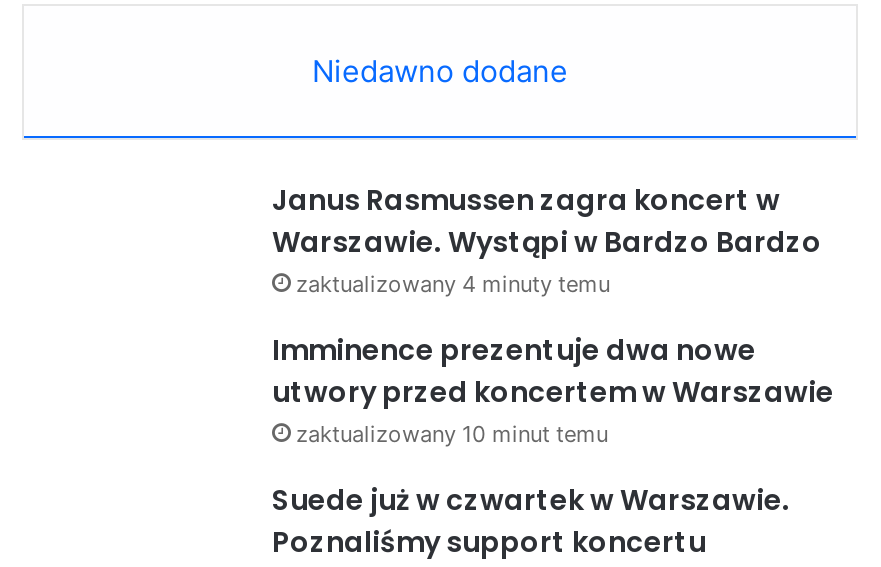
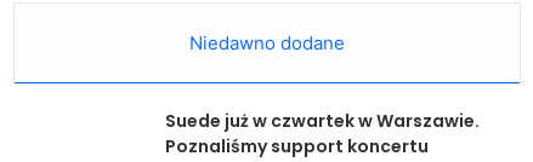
- Janus Rasmussen zagra koncert w
- Warszawie. Wystąpi w Bardzo Bardzo
- zaktualizowany 4 minuty temu
- Imminence prezentuje dwa nowe
- utwory przed koncertem w Warszawie
- zaktualizowany 10 minut temu
